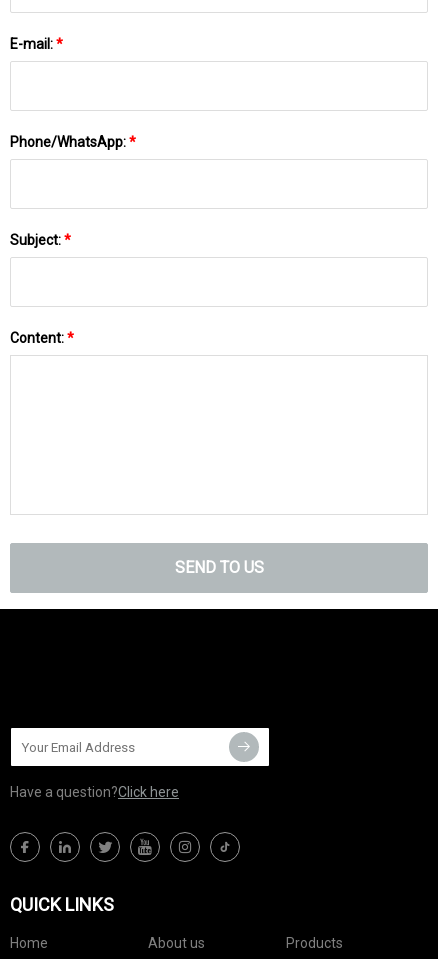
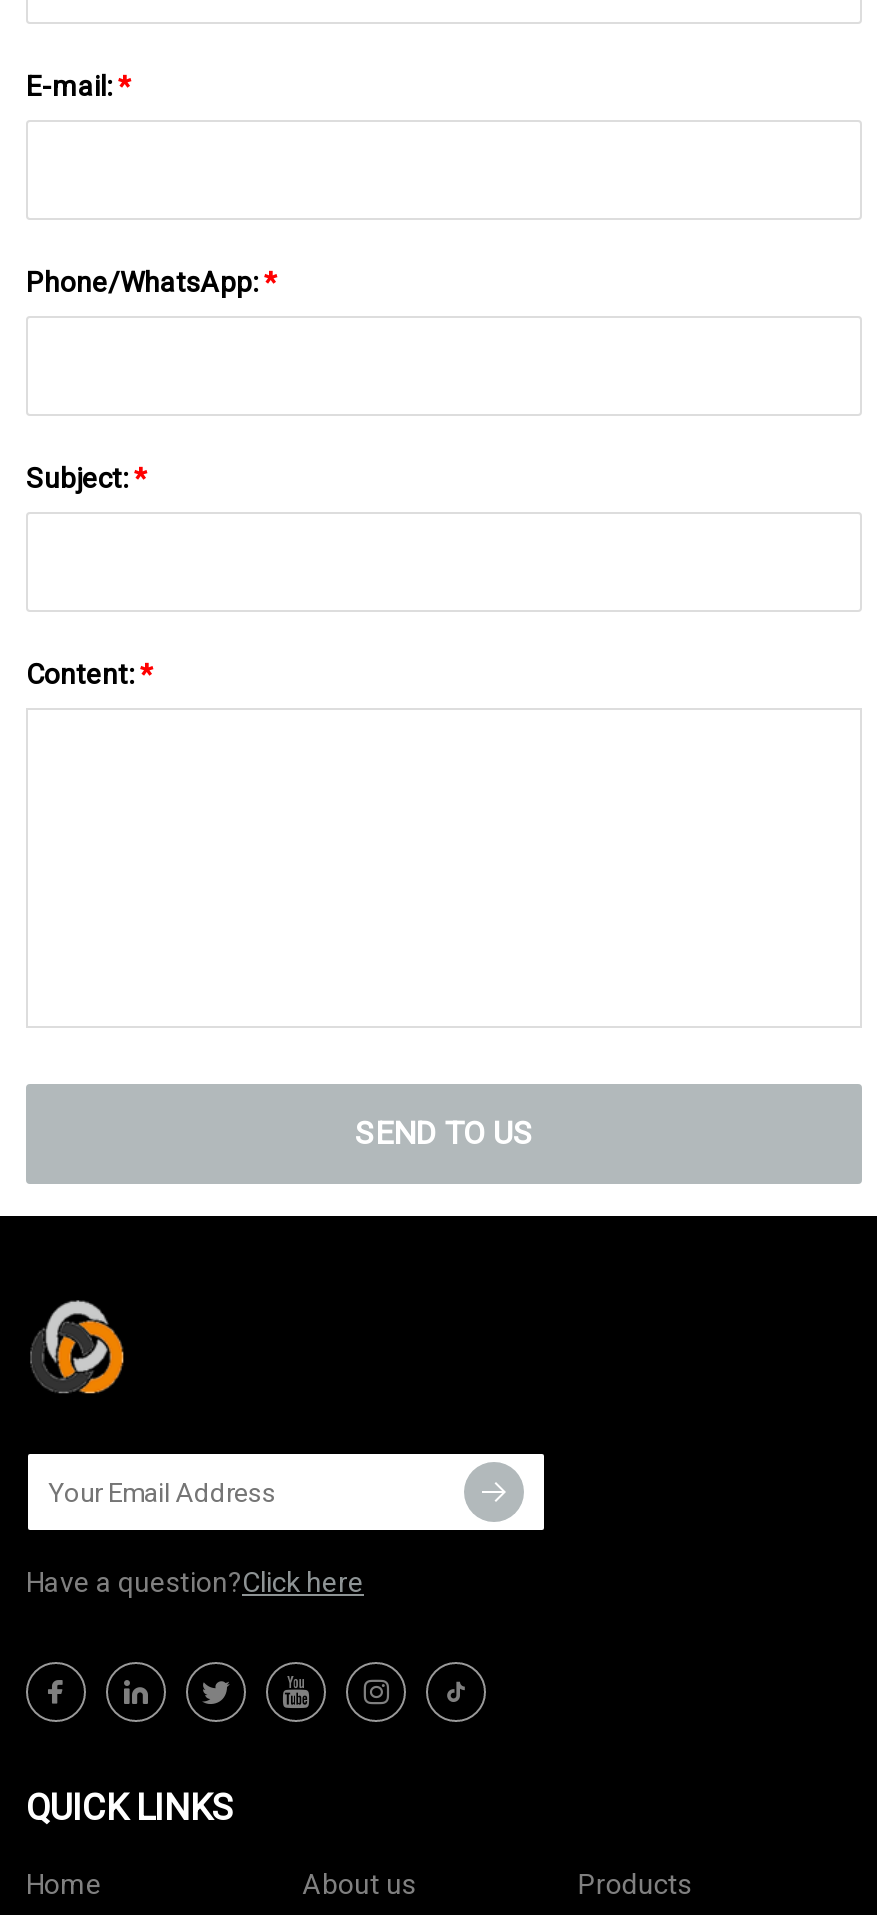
+ [image]
